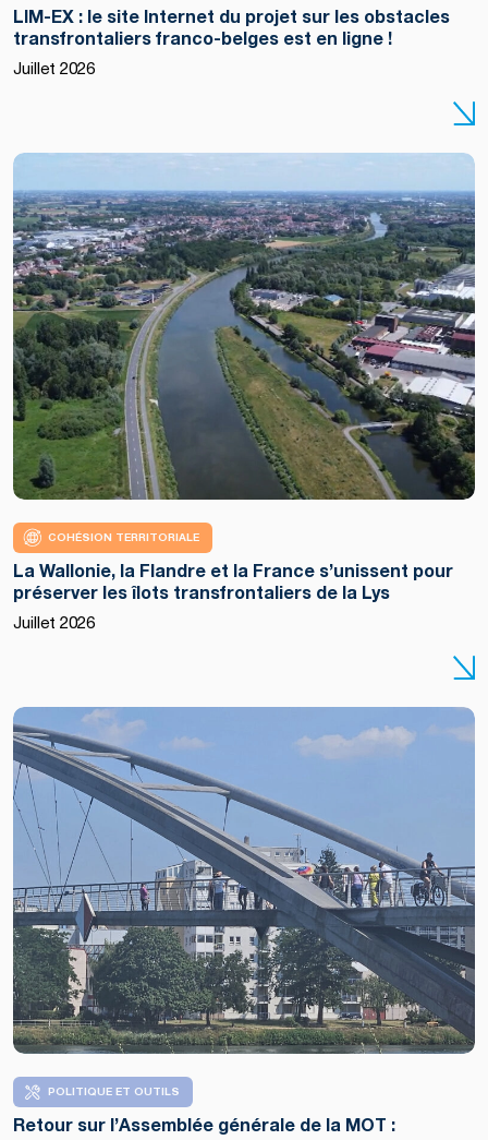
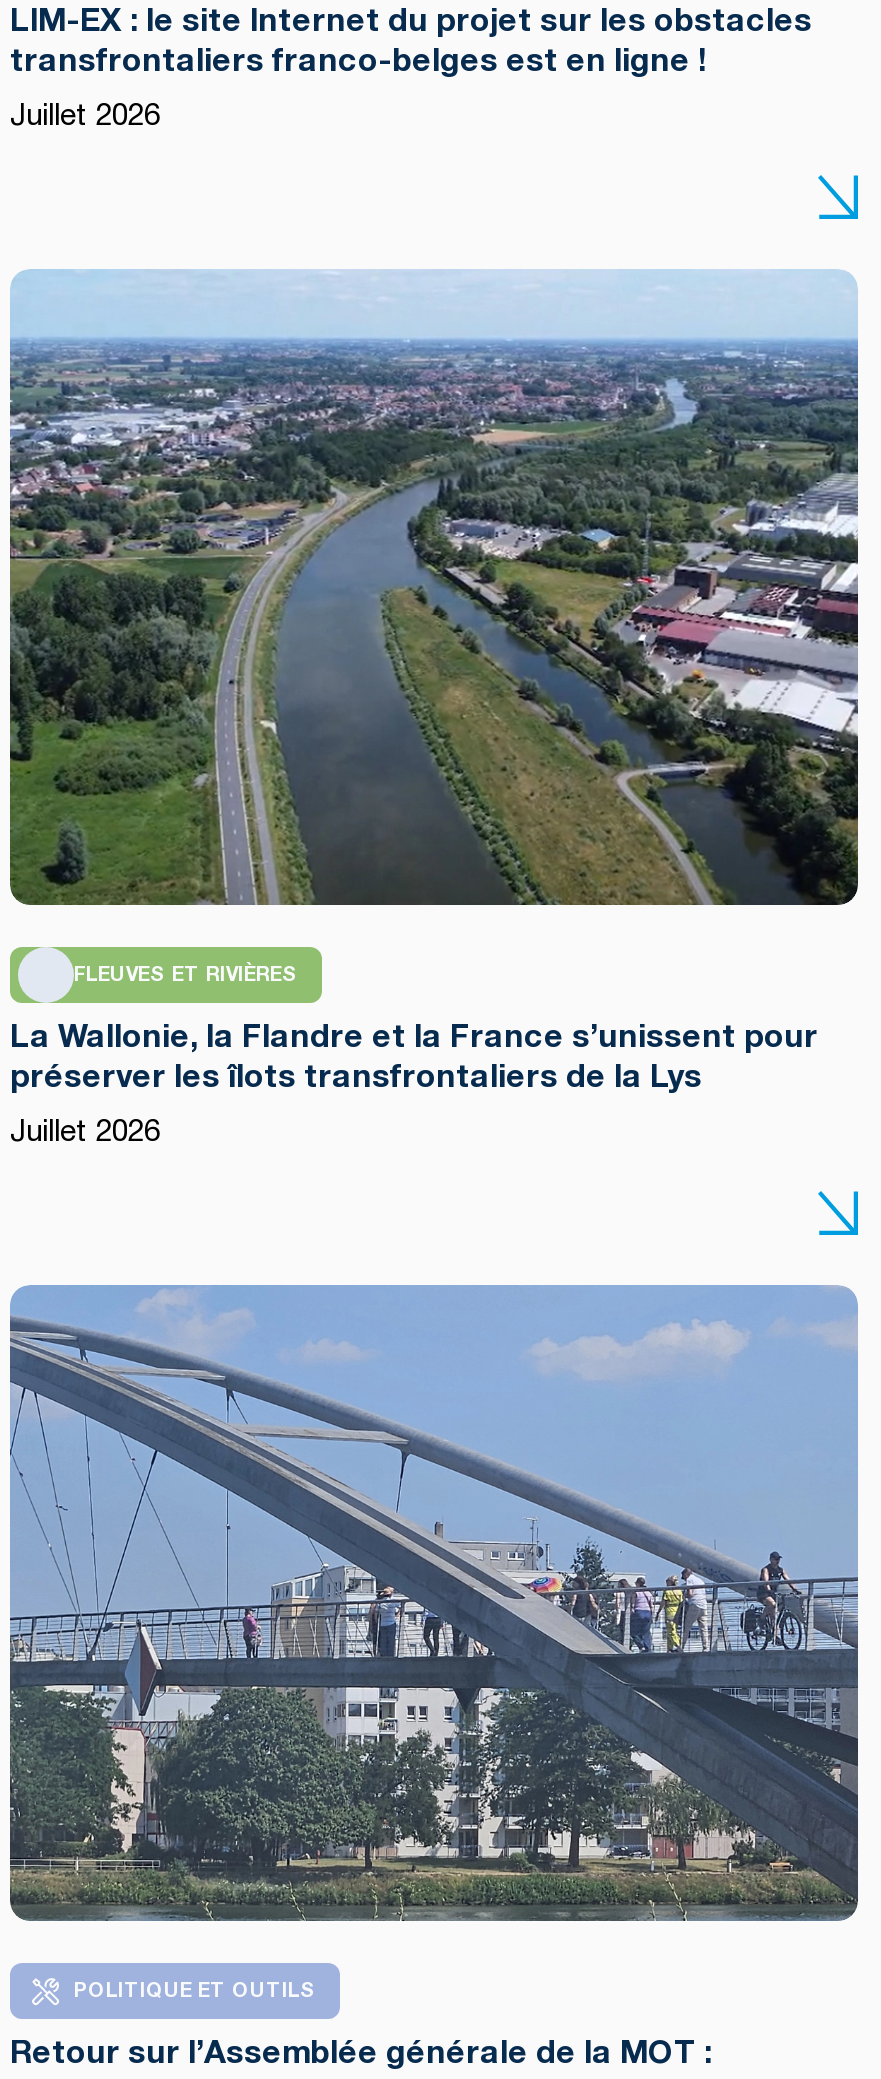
- COHÉSION TERRITORIALE
+ FLEUVES ET RIVIÈRES
